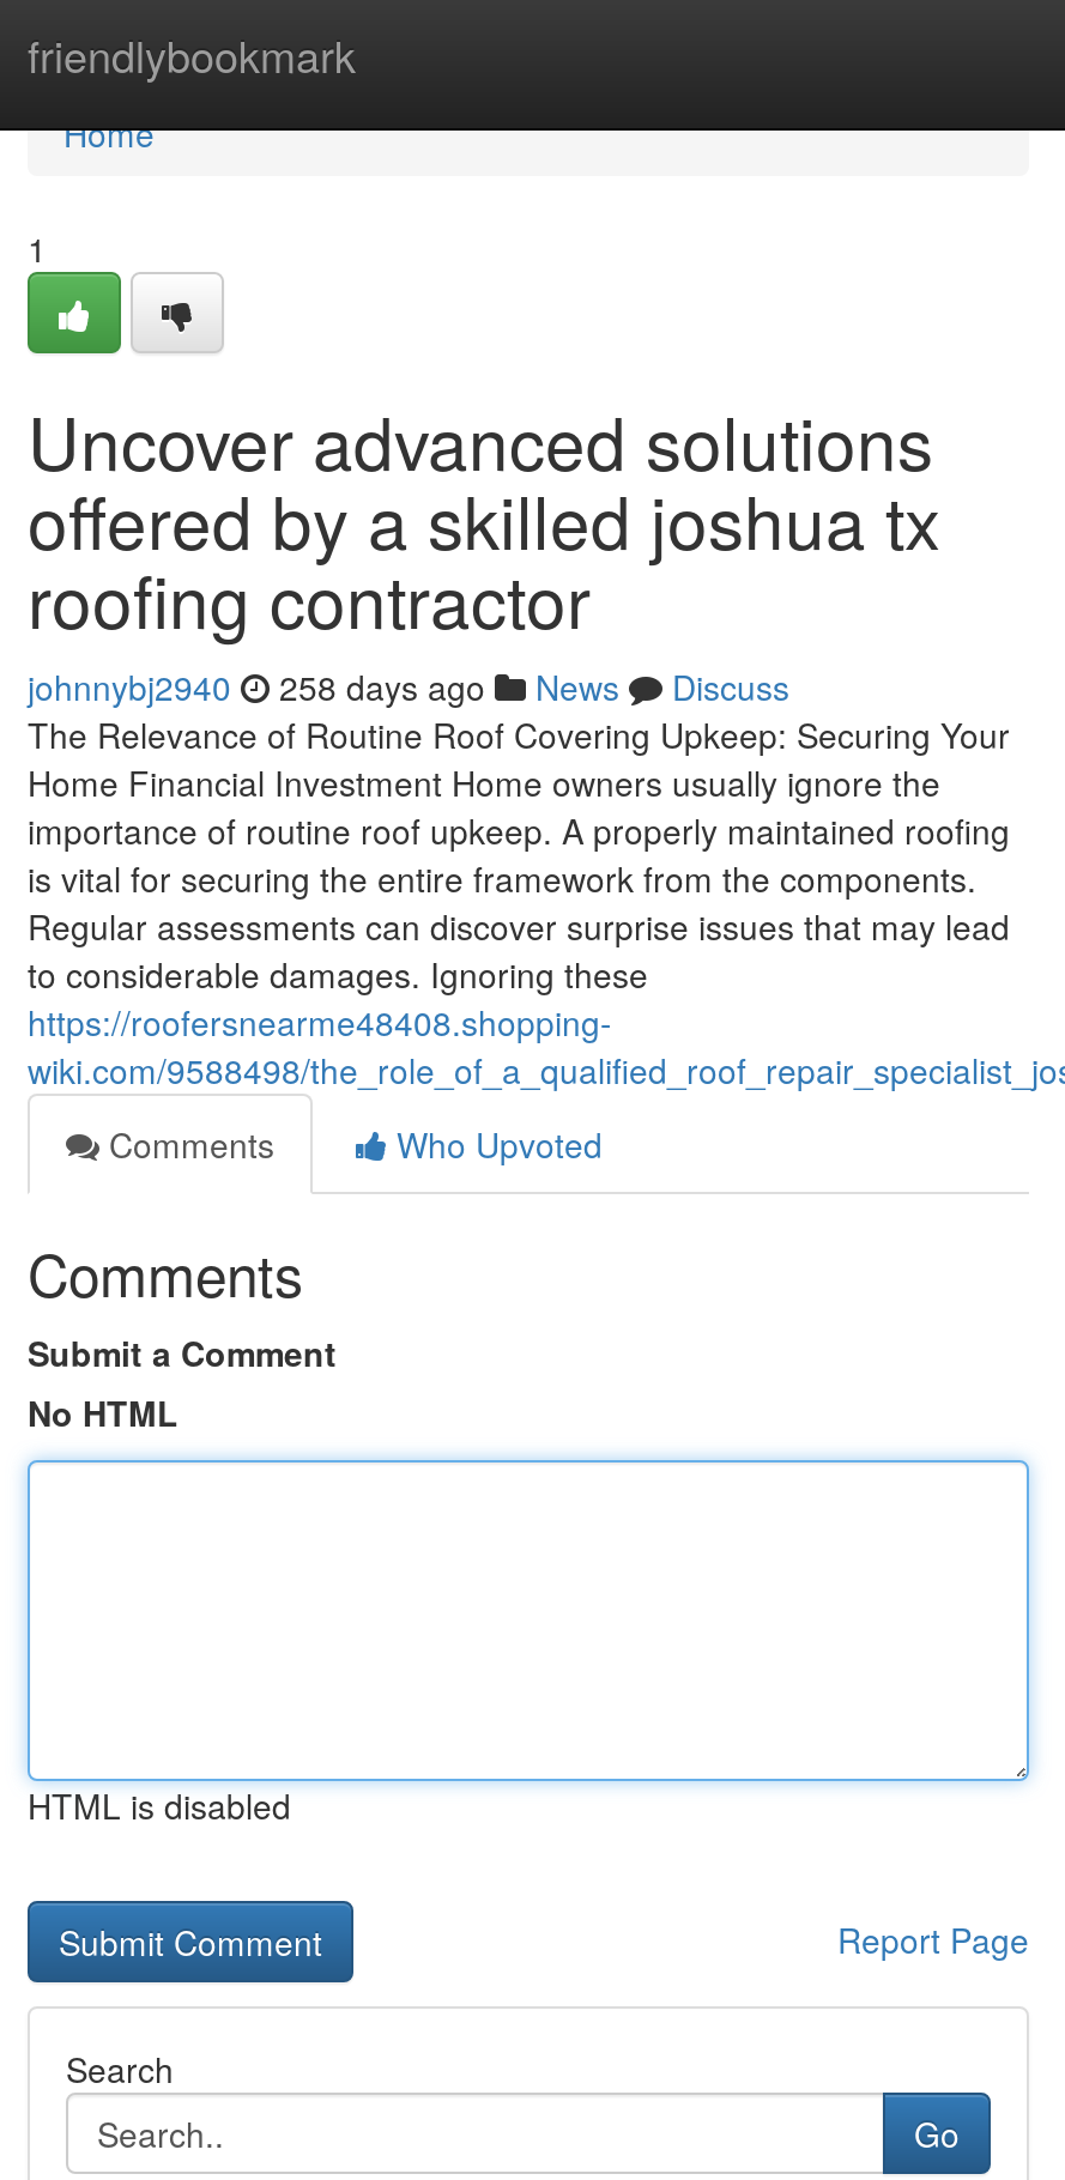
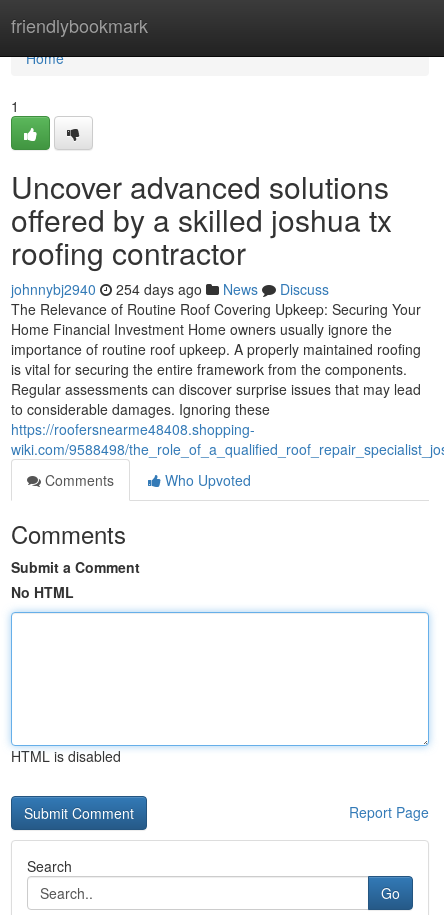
- johnnybj2940 258 days ago News Discuss
+ johnnybj2940 254 days ago News Discuss
